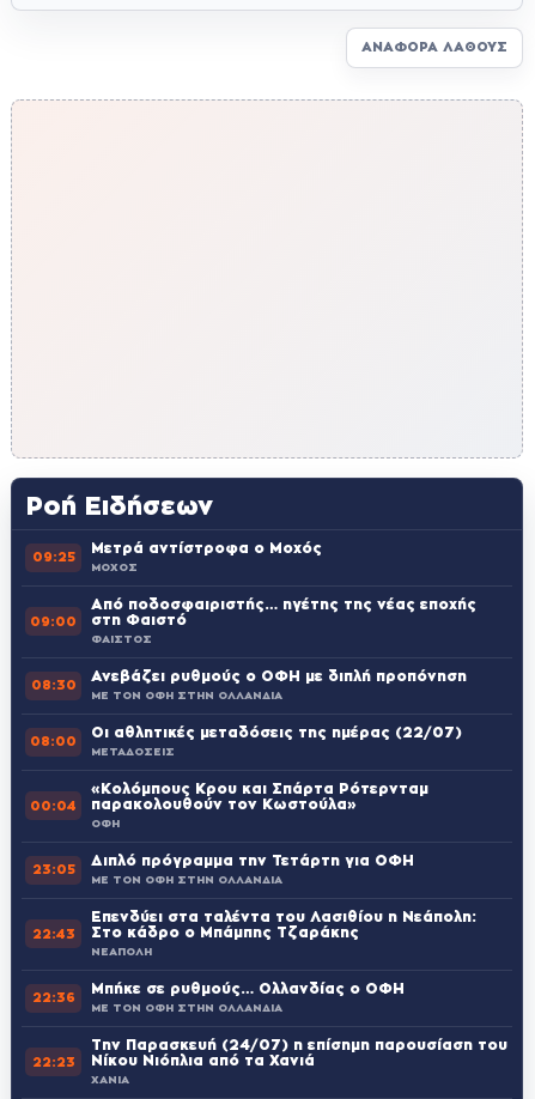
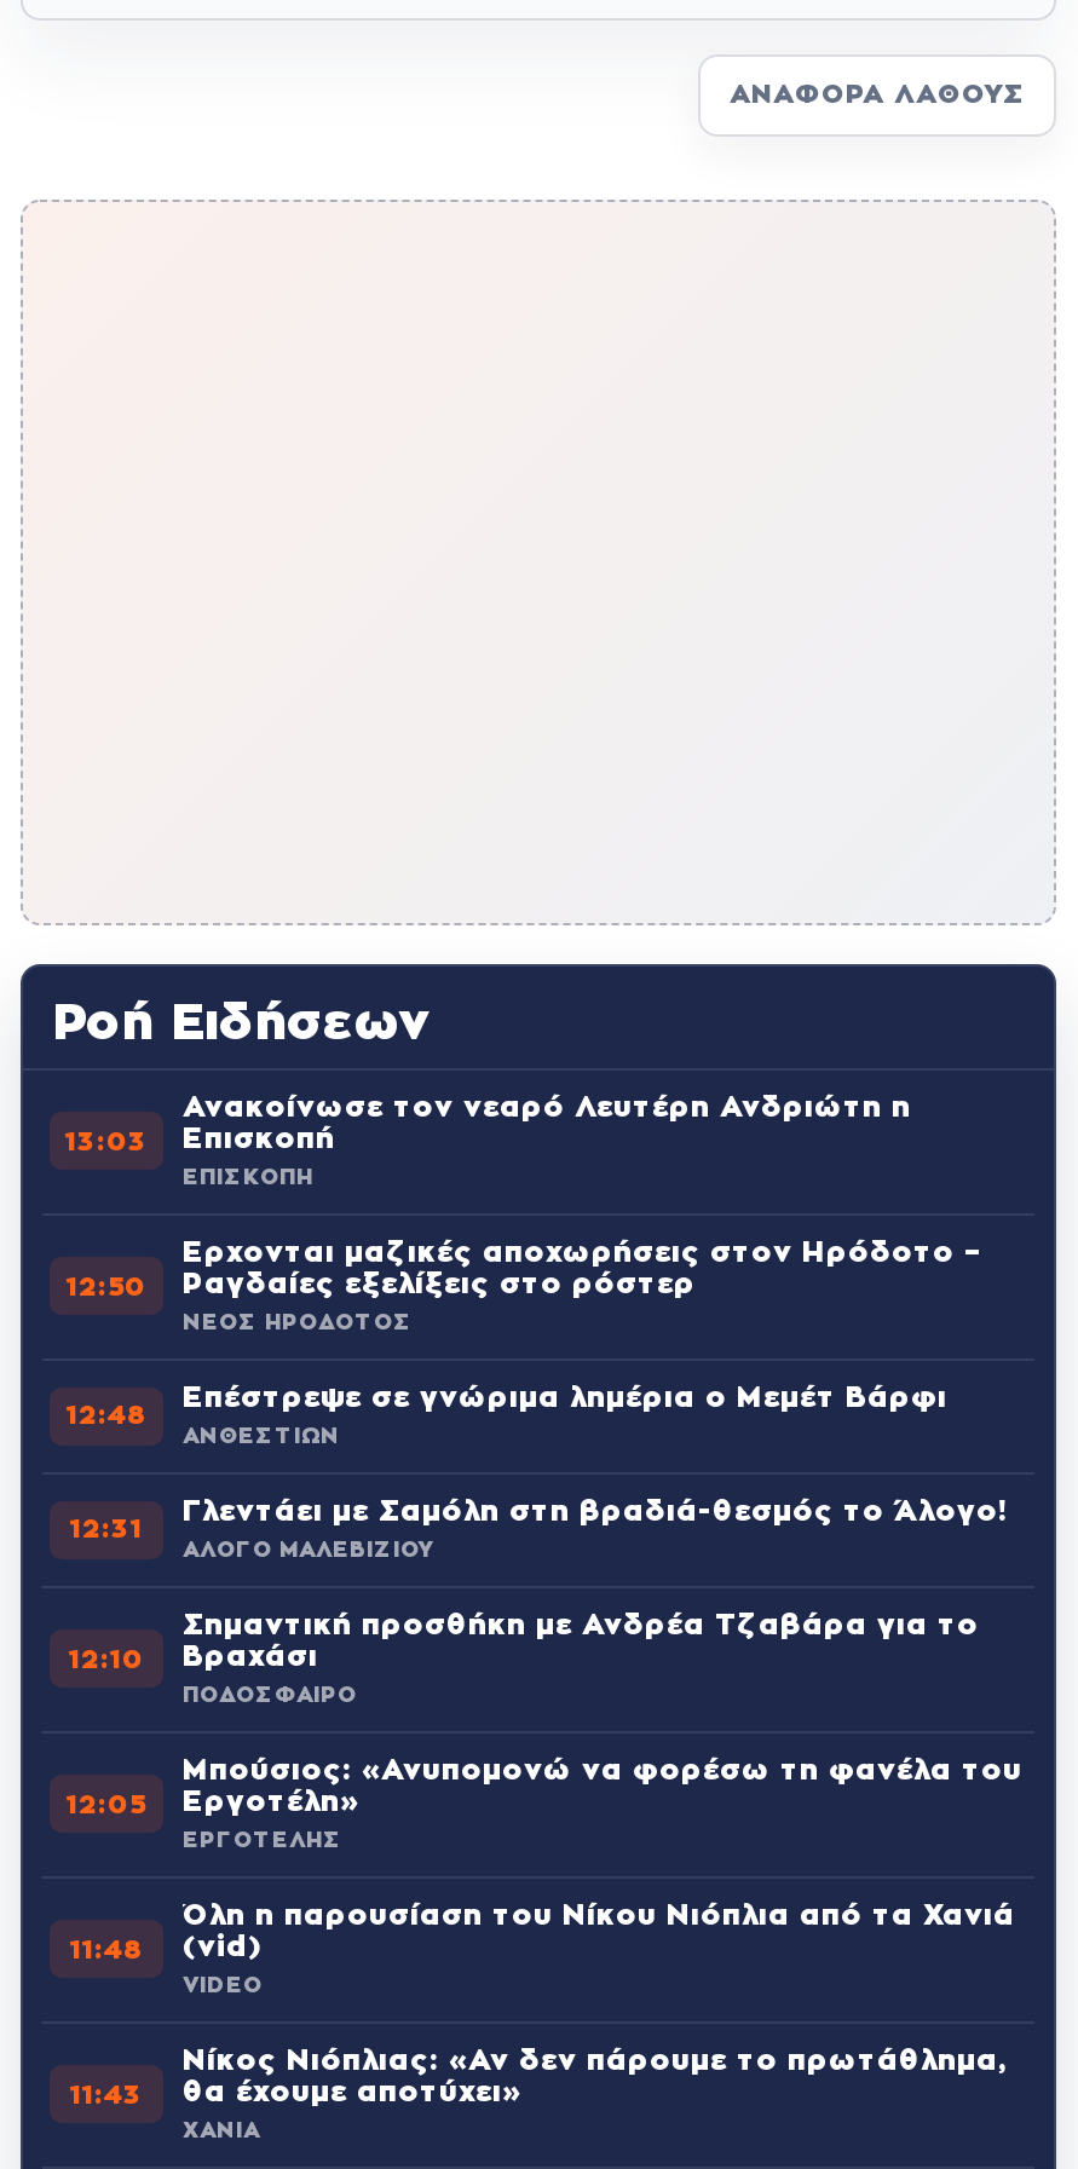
- Μετρά αντίστροφα ο Μοχός
- ΜΟΧΟΣ
+ Ανακοίνωσε τον νεαρό Λευτέρη Ανδριώτη η
+ Επισκοπή
+ ΕΠΙΣΚΟΠΗ

- 09:25
+ 13:03

- Από ποδοσφαιριστής… ηγέτης της νέας εποχής
- στη Φαιστό
- ΦΑΙΣΤΟΣ
- 08:30
+ Έρχονται μαζικές αποχωρήσεις στον Ηρόδοτο –
+ Ραγδαίες εξελίξεις στο ρόστερ
+ ΝΕΟΣ ΗΡΟΔΟΤΟΣ
+ 12:48

- 09:00
+ 12:50

- Ανεβάζει ρυθμούς ο ΟΦΗ με διπλή προπόνηση
- ΜΕ ΤΟΝ ΟΦΗ ΣΤΗΝ ΟΛΛΑΝΔΙΑ
- 08:00
+ Επέστρεψε σε γνώριμα λημέρια ο Μεμέτ Βάρφι
+ ΑΝΘΕΣΤΙΩΝ
+ 12:31

- Οι αθλητικές μεταδόσεις της ημέρας (22/07)
- ΜΕΤΑΔΟΣΕΙΣ
+ Γλεντάει με Σαμόλη στη βραδιά-θεσμός το Άλογο!
+ ΑΛΟΓΟ ΜΑΛΕΒΙΖΙΟΥ

- «Κολόμπους Κρου και Σπάρτα Ρότερνταμ
- παρακολουθούν τον Κωστούλα»
- ΟΦΗ
- 23:05
+ Σημαντική προσθήκη με Ανδρέα Τζαβάρα για το
+ Βραχάσι
+ ΠΟΔΟΣΦΑΙΡΟ

- 00:04
+ 12:10

- Διπλό πρόγραμμα την Τετάρτη για ΟΦΗ
- ΜΕ ΤΟΝ ΟΦΗ ΣΤΗΝ ΟΛΛΑΝΔΙΑ
+ 12:05

- Επενδύει στα ταλέντα του Λασιθίου η Νεάπολη:
- Στο κάδρο ο Μπάμπης Τζαράκης
- ΝΕΑΠΟΛΗ
- 22:36
+ 11:48

- 22:43
+ Μπούσιος: «Ανυπομονώ να φορέσω τη φανέλα του
+ Εργοτέλη»
+ ΕΡΓΟΤΕΛΗΣ

- Μπήκε σε ρυθμούς… Ολλανδίας ο ΟΦΗ
- ΜΕ ΤΟΝ ΟΦΗ ΣΤΗΝ ΟΛΛΑΝΔΙΑ
+ Όλη η παρουσίαση του Νίκου Νιόπλια από τα Χανιά
+ (vid)
+ VIDEO

- Την Παρασκευή (24/07) η επίσημη παρουσίαση του
- Νίκου Νιόπλια από τα Χανιά
+ Νίκος Νιόπλιας: «Αν δεν πάρουμε το πρωτάθλημα,
+ θα έχουμε αποτύχει»

- 22:23
+ 11:43
